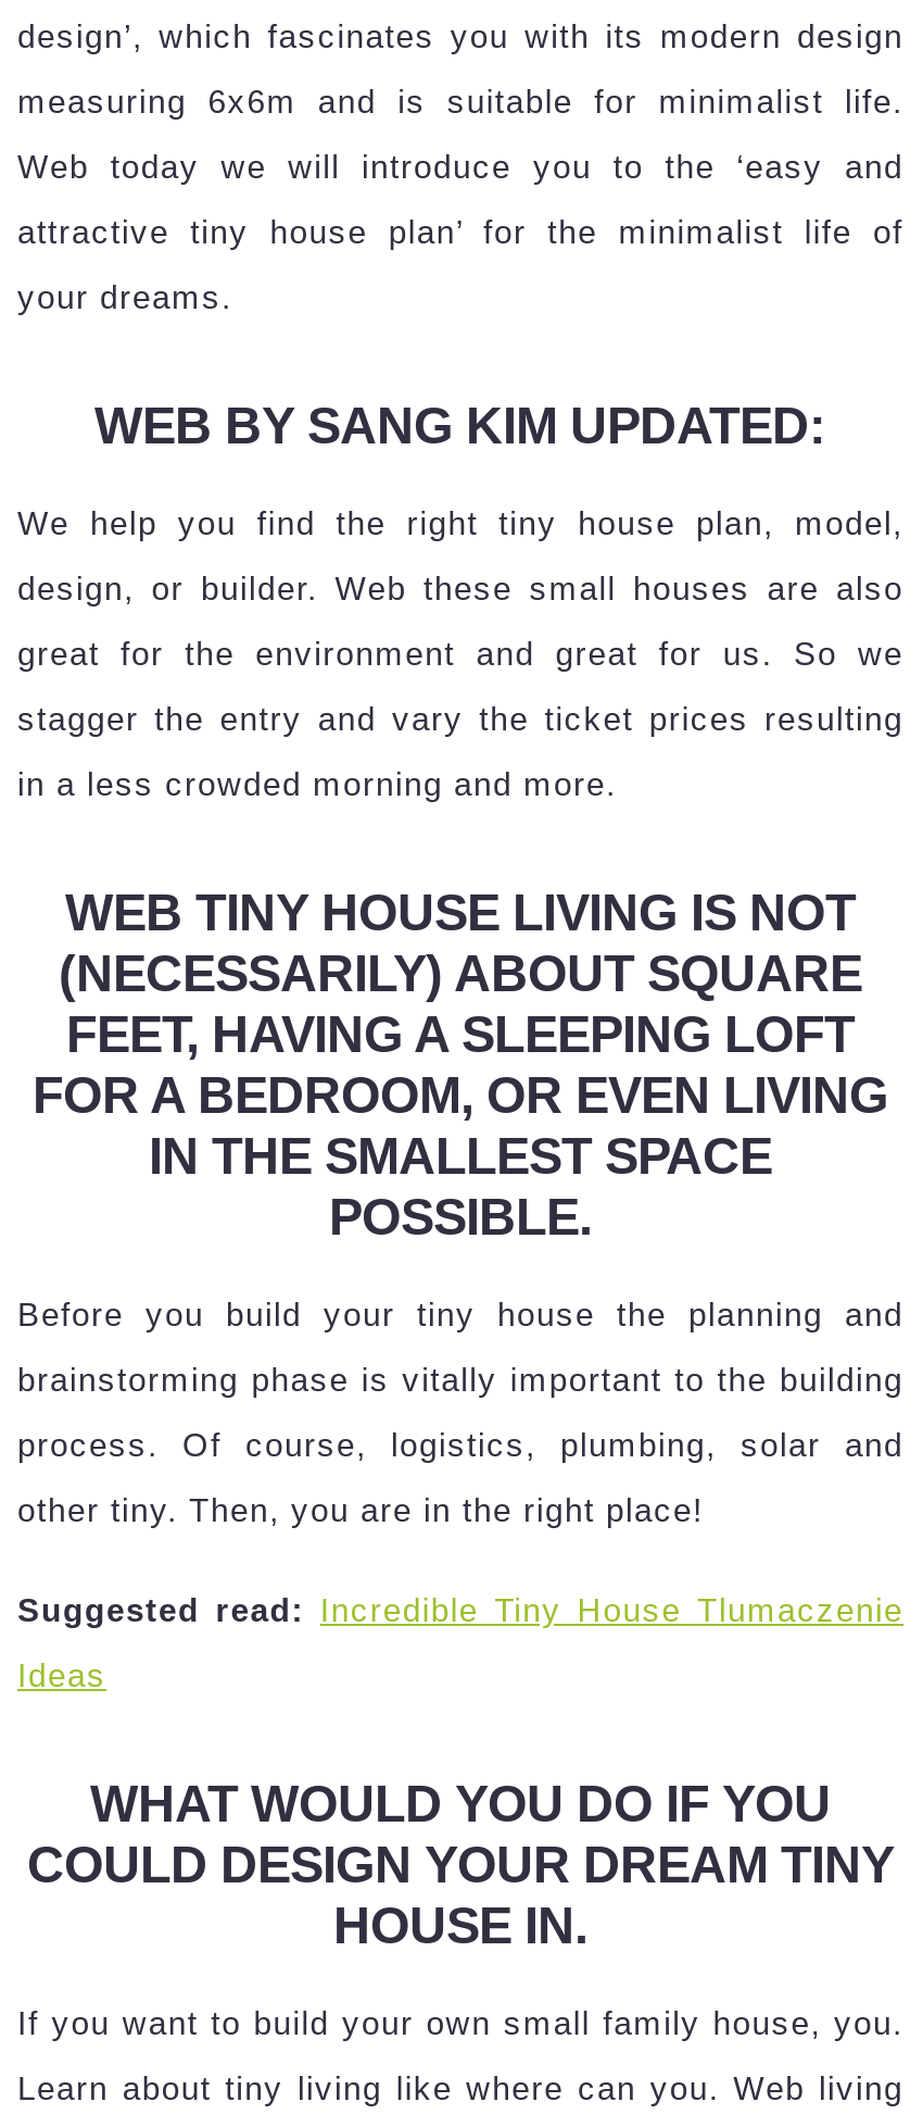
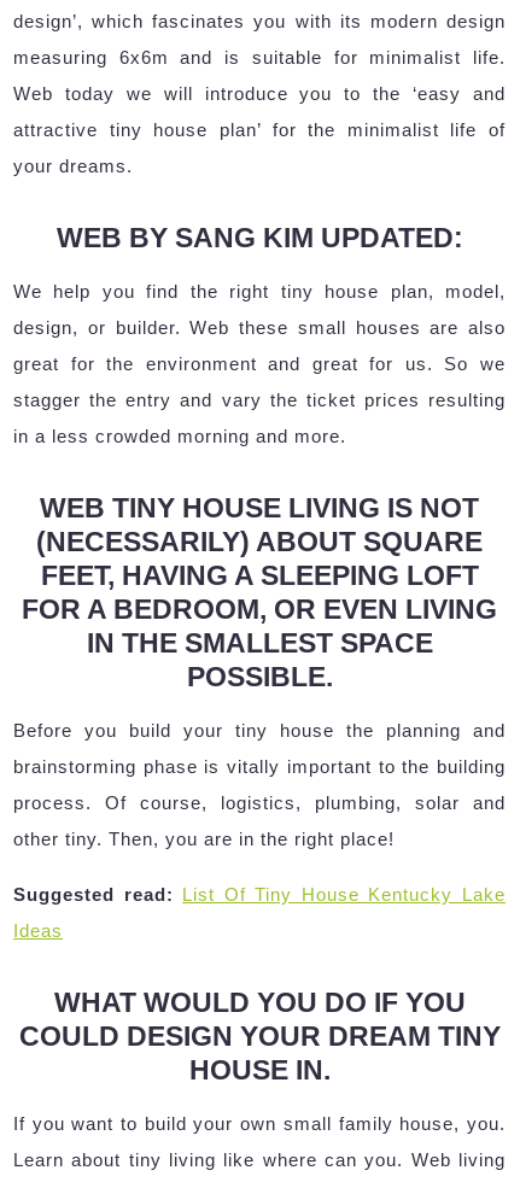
- Suggested read: Incredible Tiny House Tlumaczenie
+ Suggested read: List Of Tiny House Kentucky Lake
